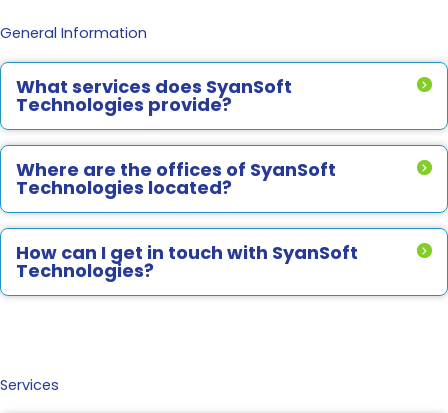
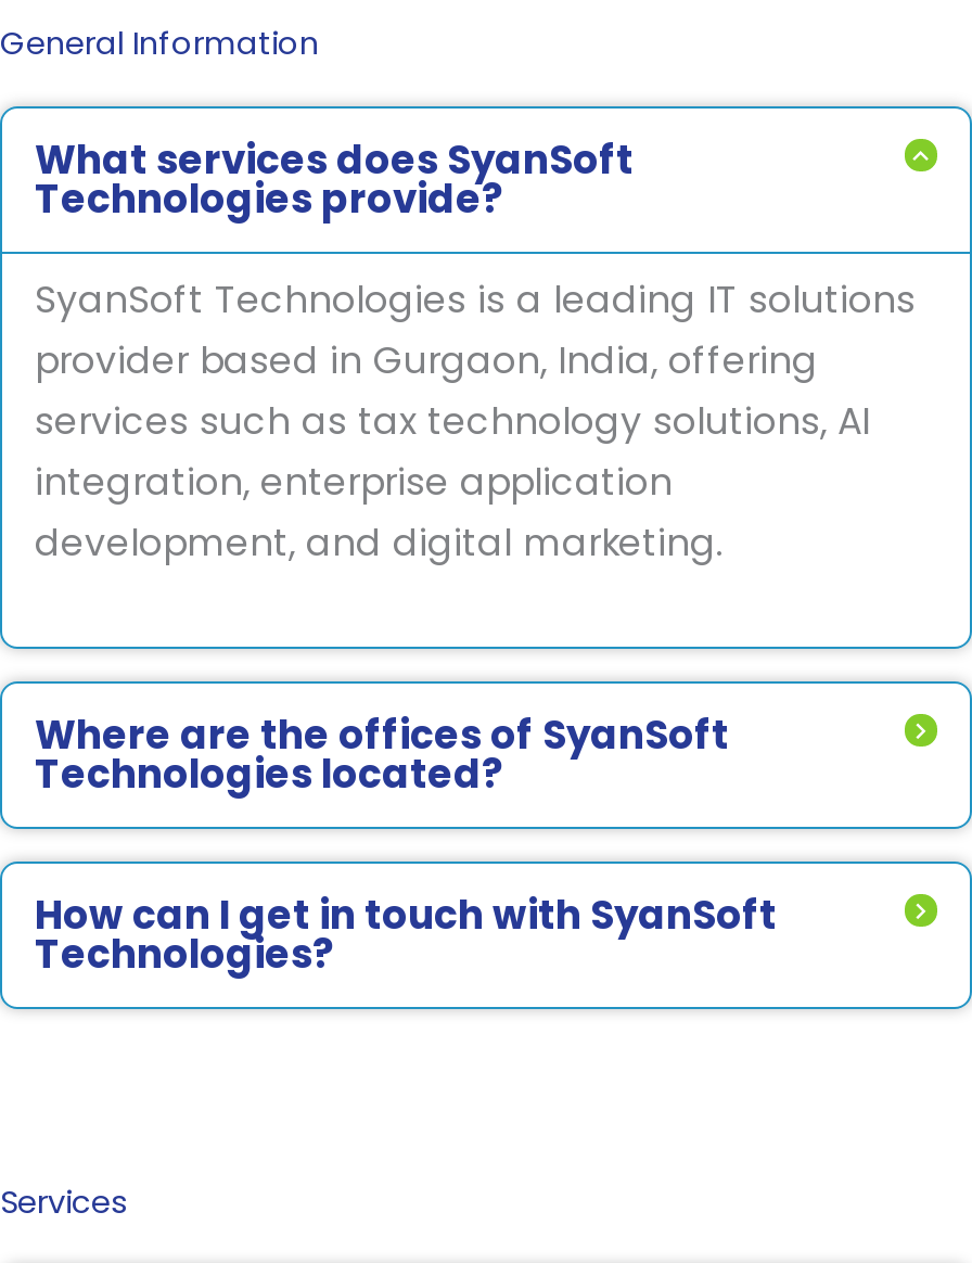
+ SyanSoft Technologies is a leading IT solutions
+ provider based in Gurgaon, India, offering
+ services such as tax technology solutions, AI
+ integration, enterprise application
+ development, and digital marketing.
